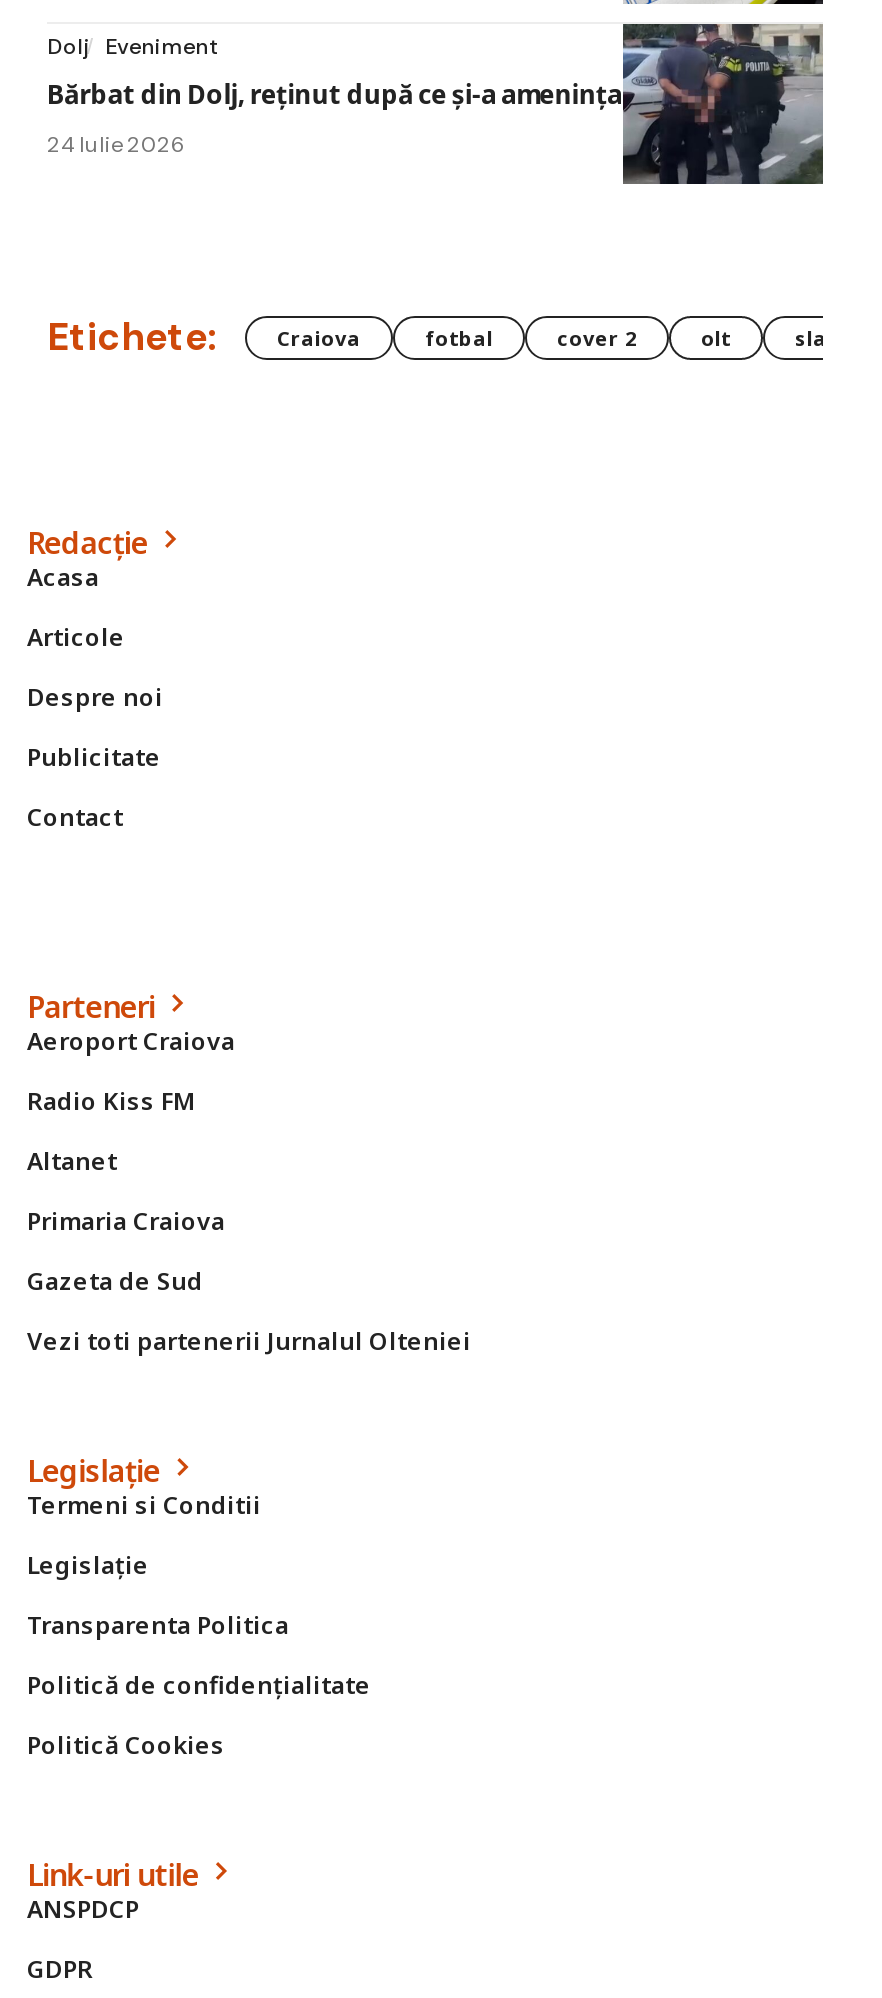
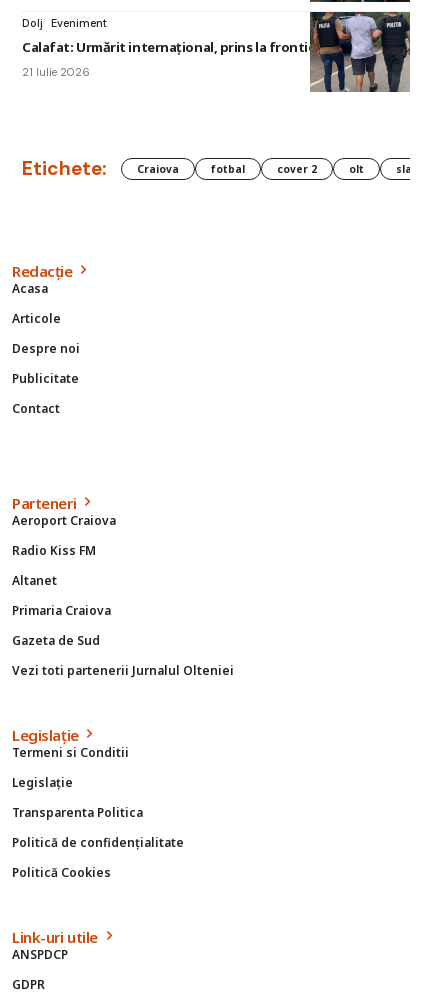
- [image]
- Bărbat din Dolj, reținut după ce și-a amenințat soția
+ [image]
+ Calafat: Urmărit internațional, prins la frontiera cu Vidin

- 24 Iulie 2026
+ 21 Iulie 2026
